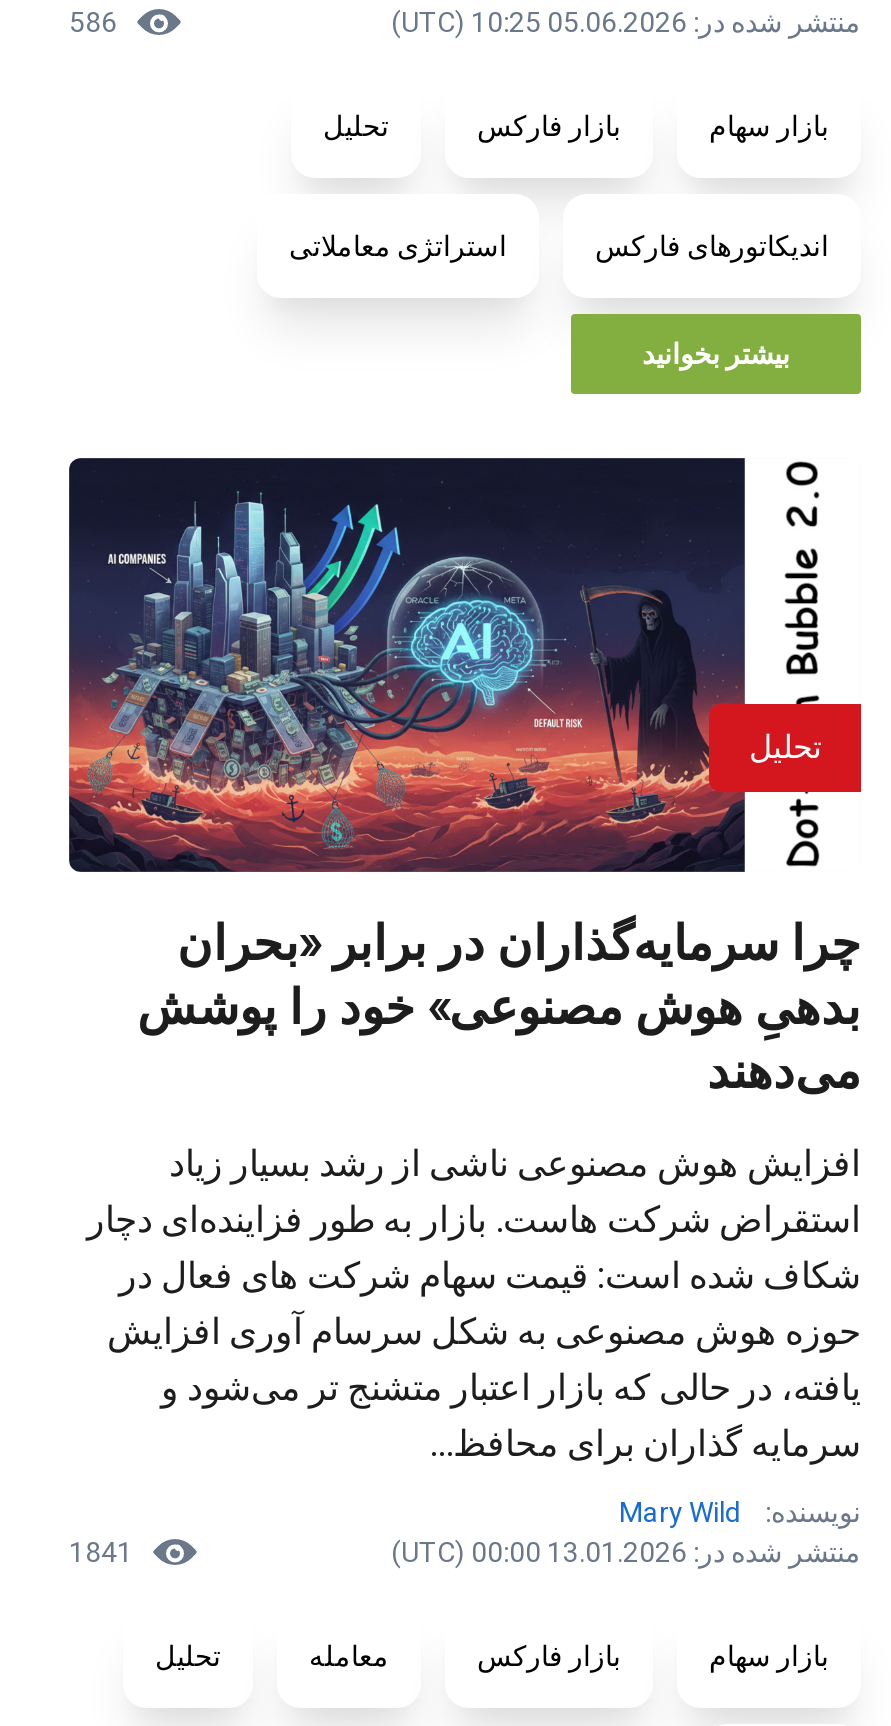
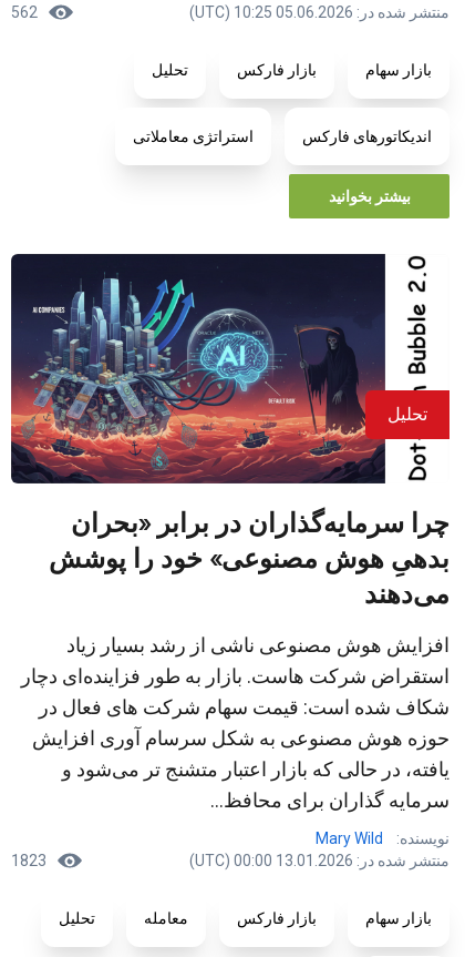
- 586
+ 562

- 1841
+ 1823
